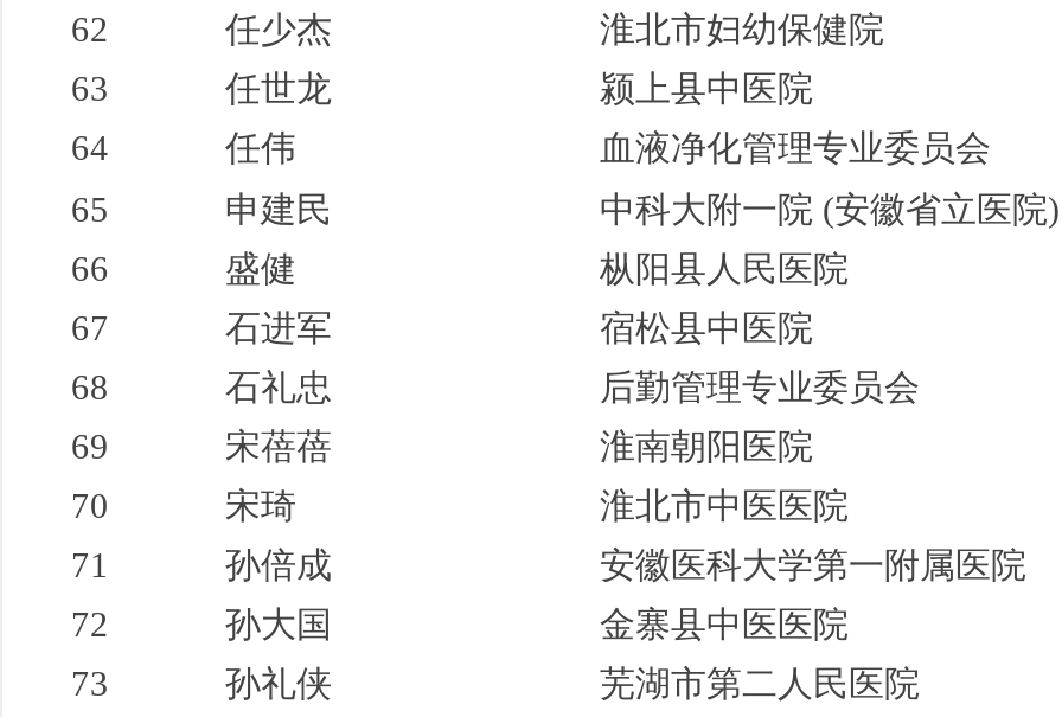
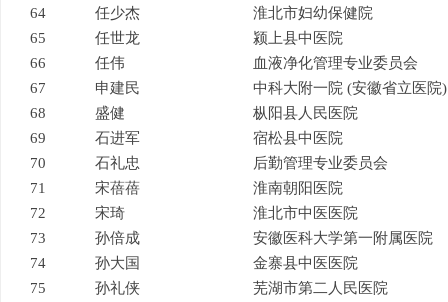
- 62
+ 64

- 63
+ 65

- 64
+ 66

- 65
+ 67

- 66
+ 68

- 67
+ 69

- 68
+ 70

- 69
+ 71

- 70
+ 72

- 71
+ 73

- 72
+ 74

- 73
+ 75
